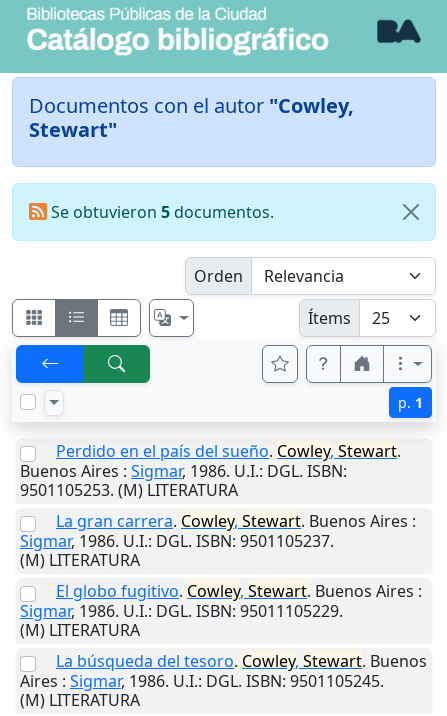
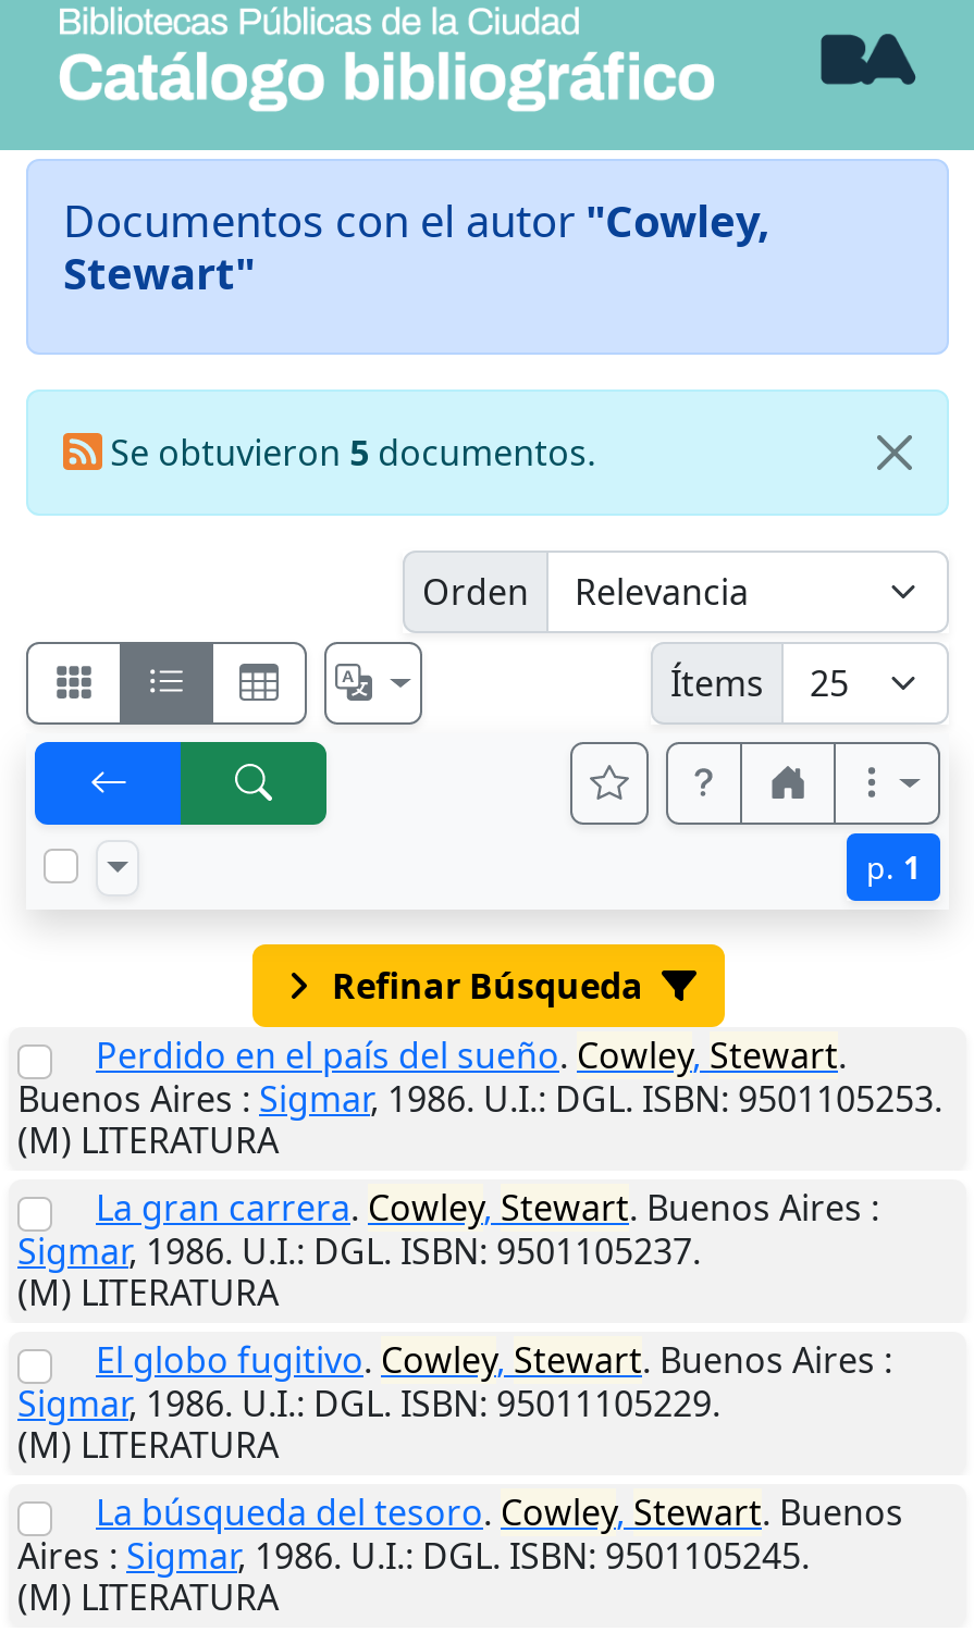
+ Refinar Búsqueda
